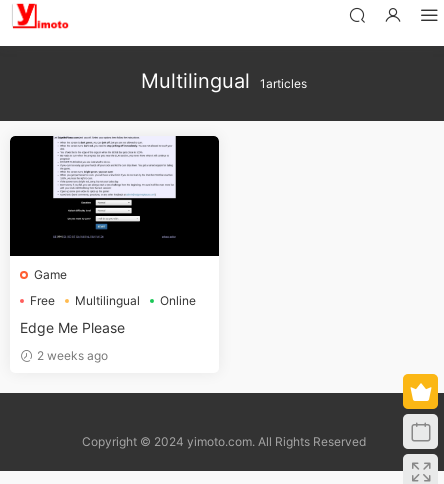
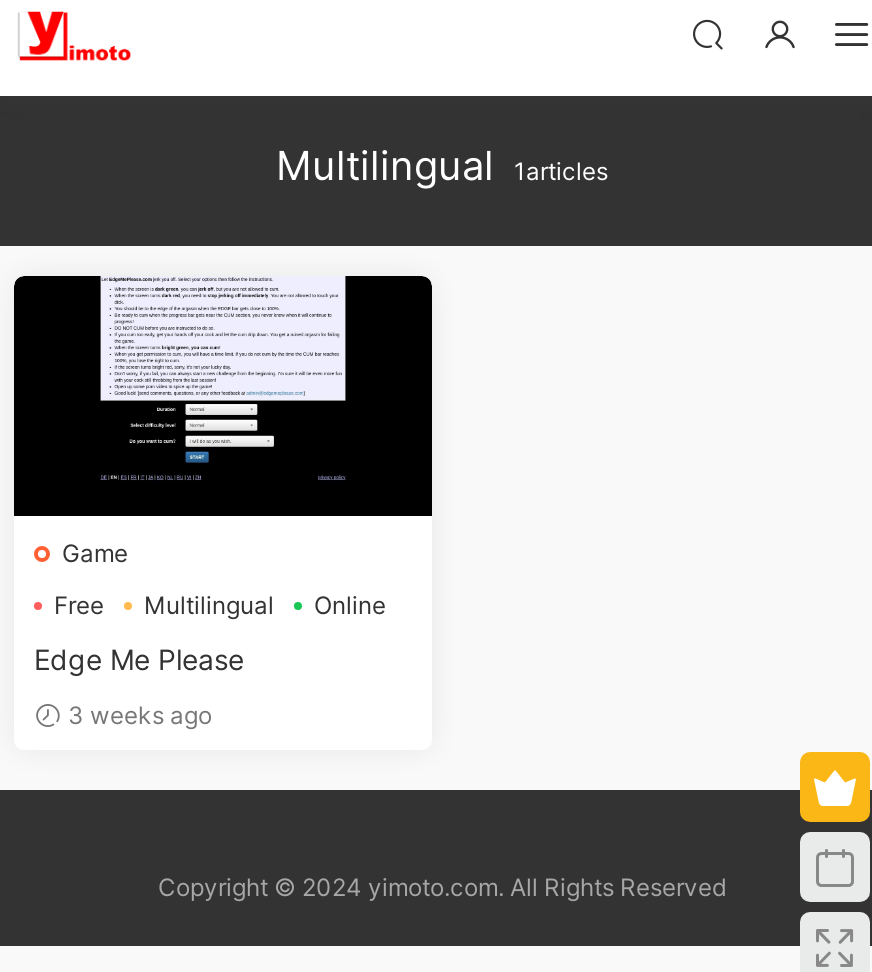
- 2 weeks ago
+ 3 weeks ago
